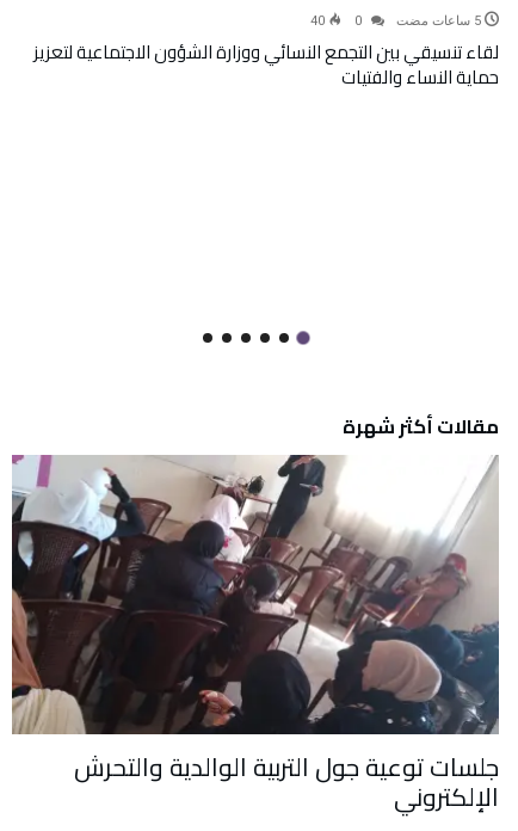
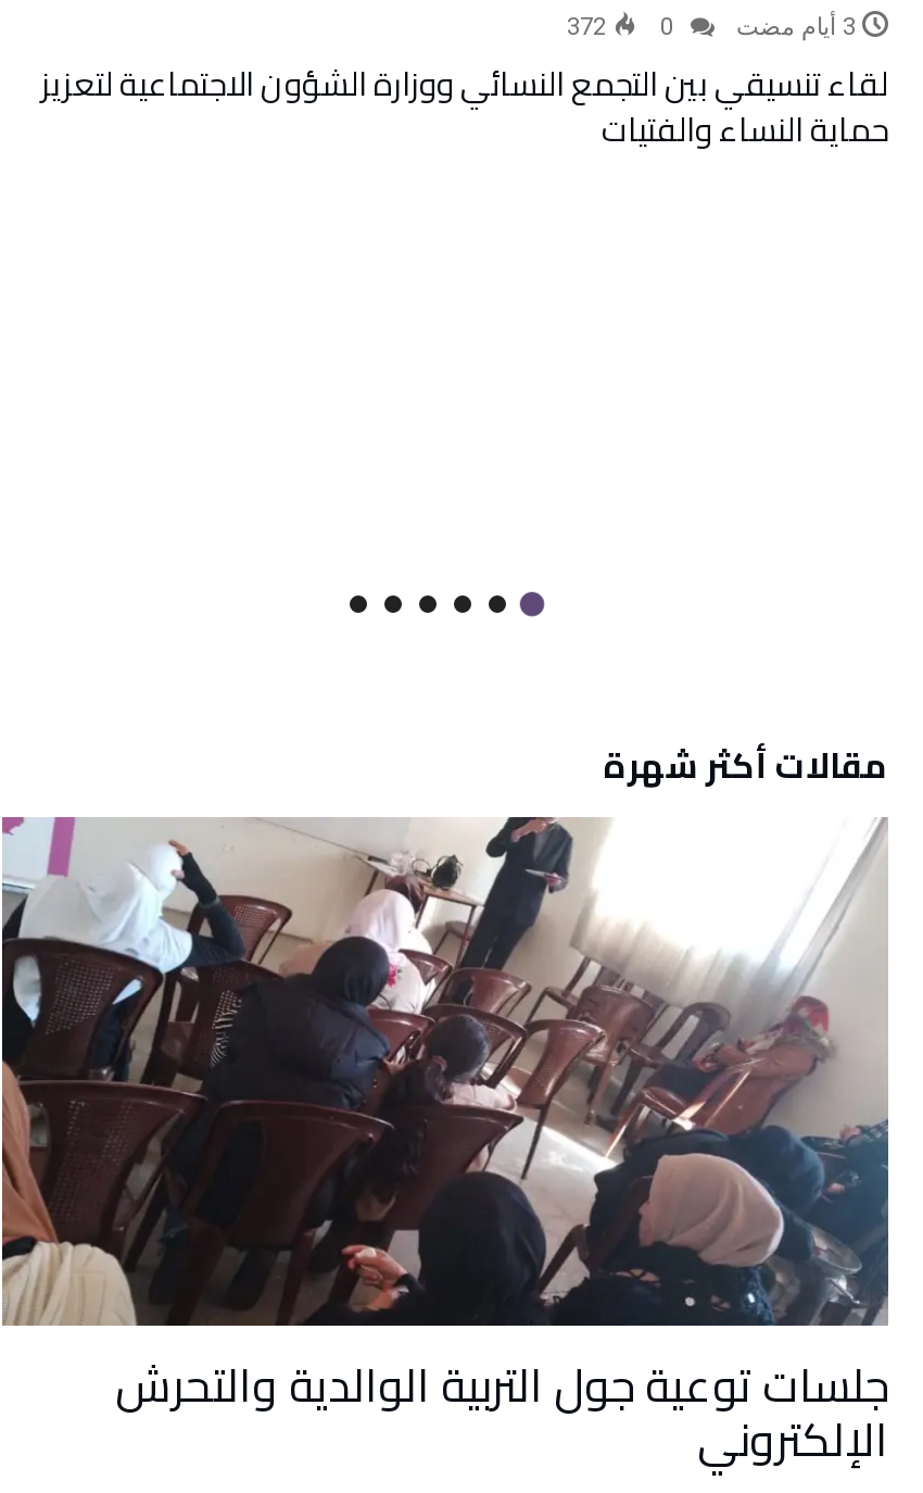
- 40
+ 372
